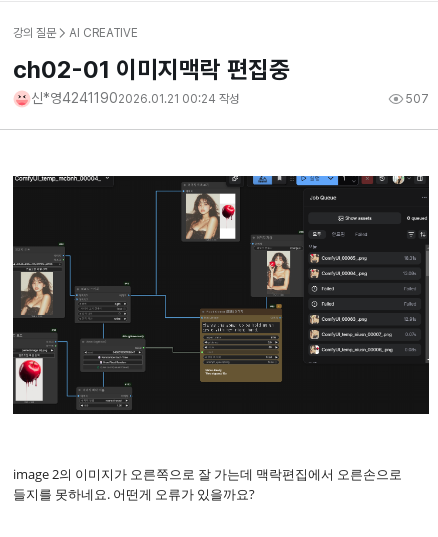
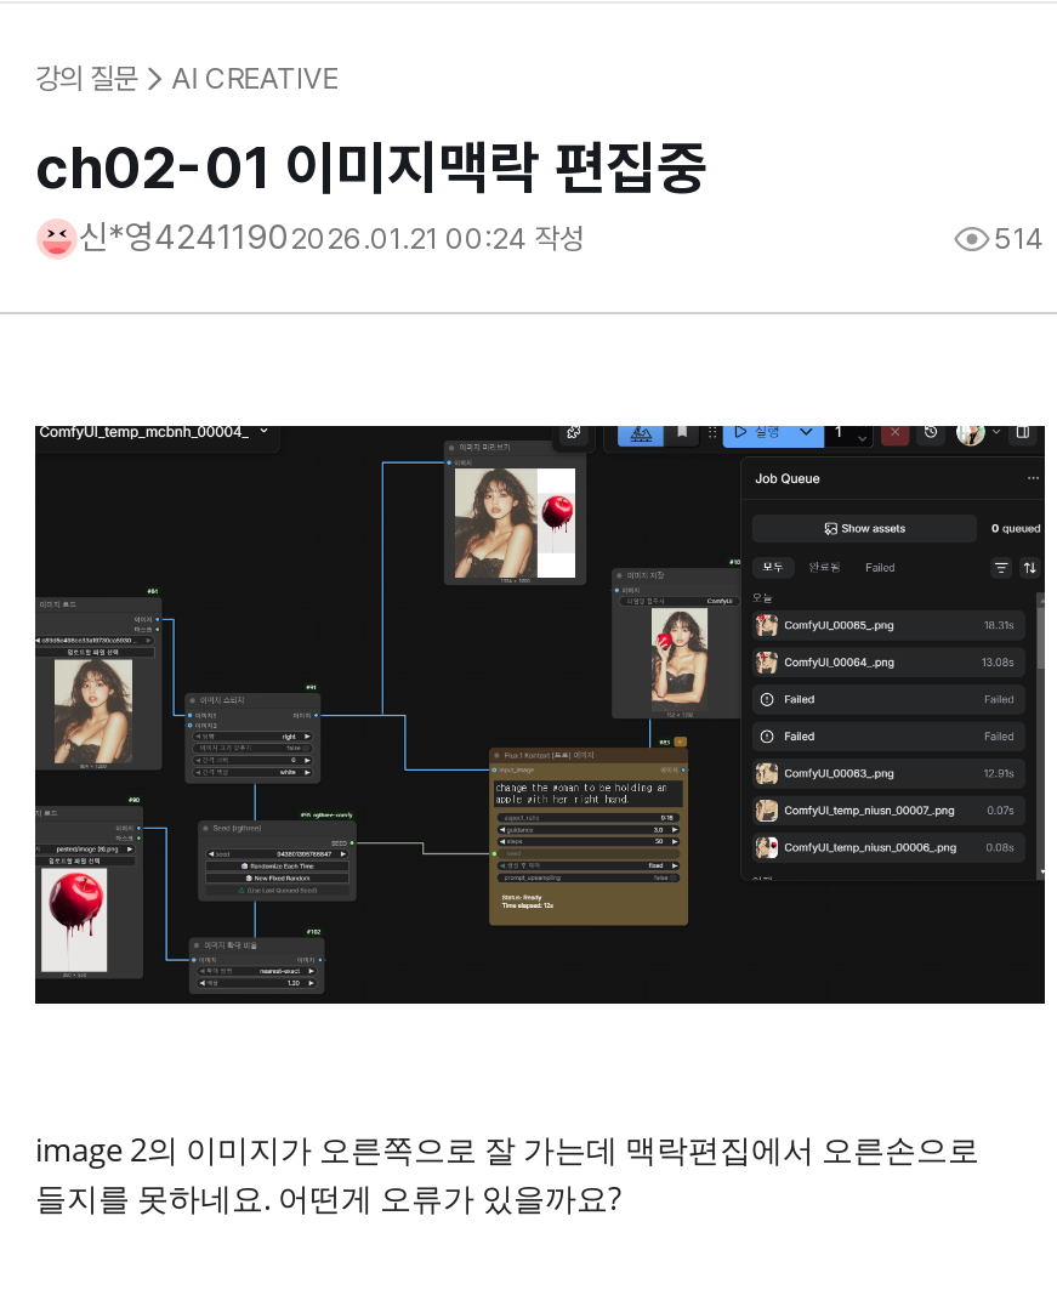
- 507
+ 514
